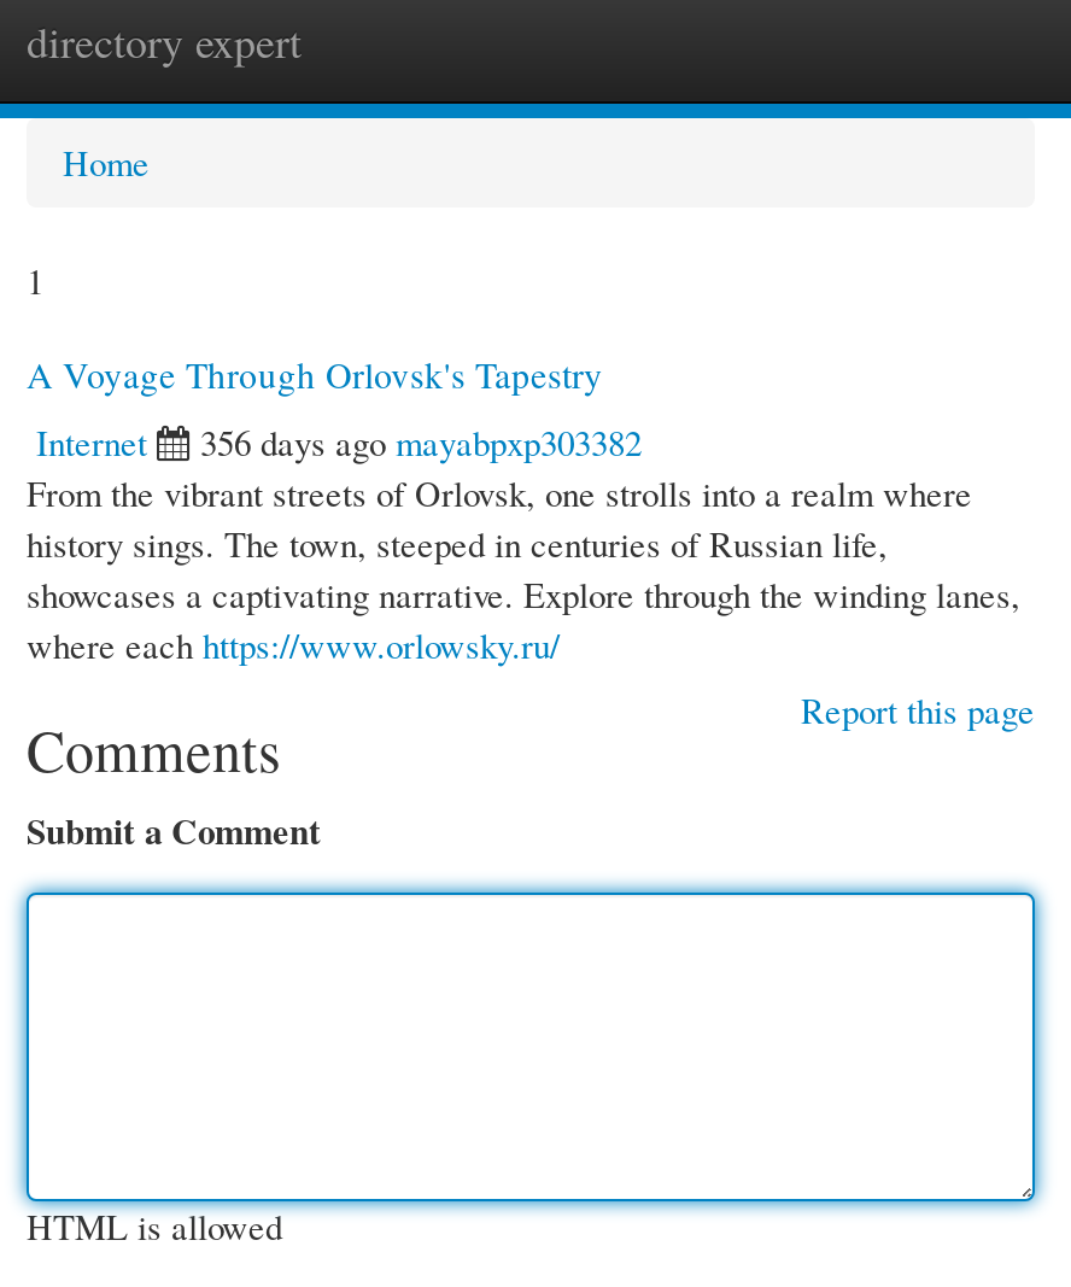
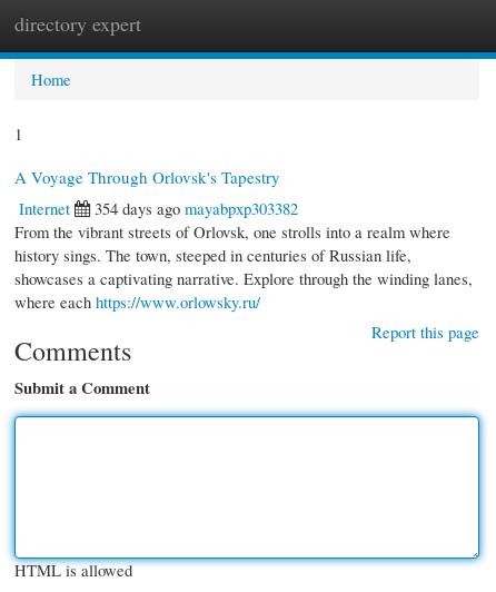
- 356 days ago mayabpxp303382
+ 354 days ago mayabpxp303382
